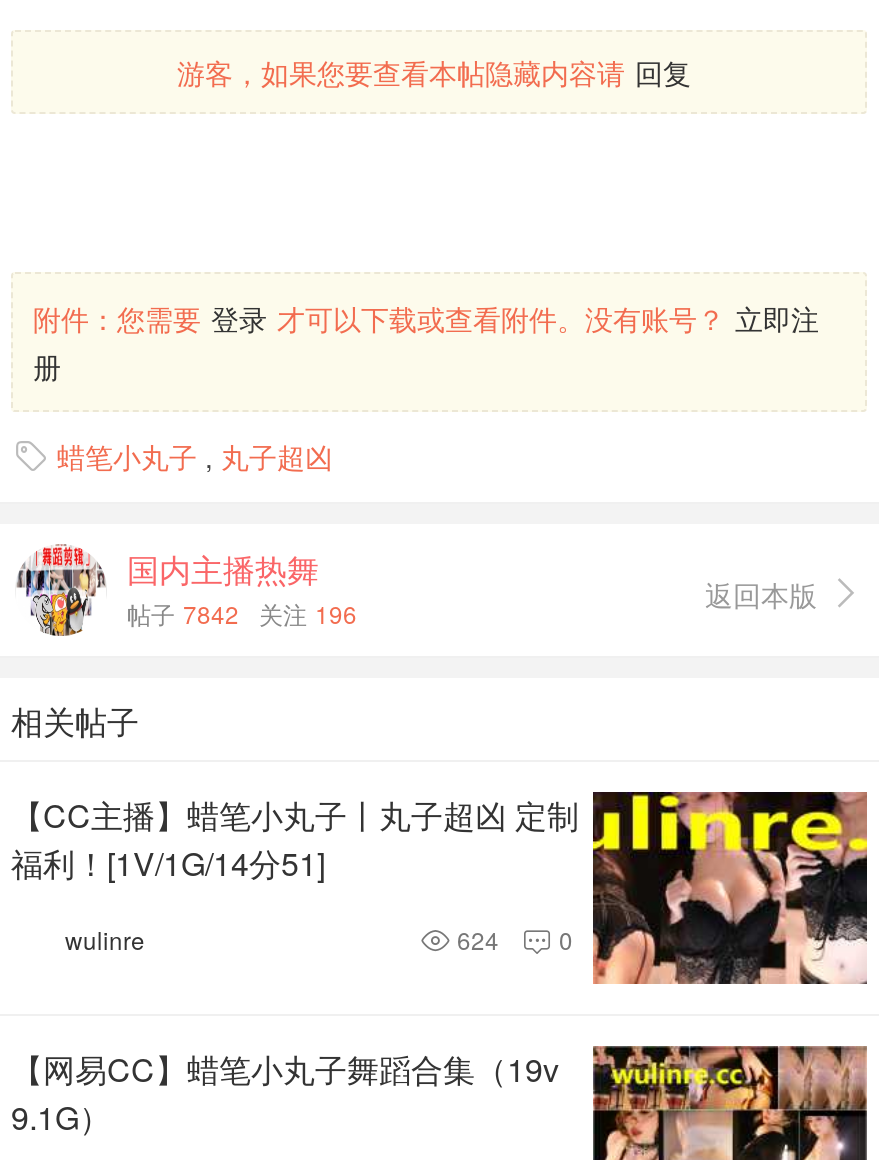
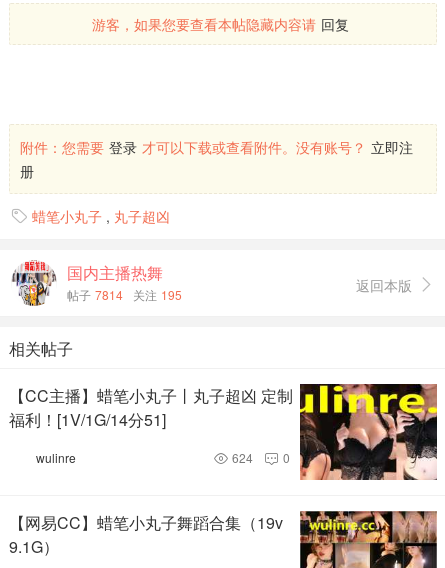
- 帖子 7842 关注 196
+ 帖子 7814 关注 195
